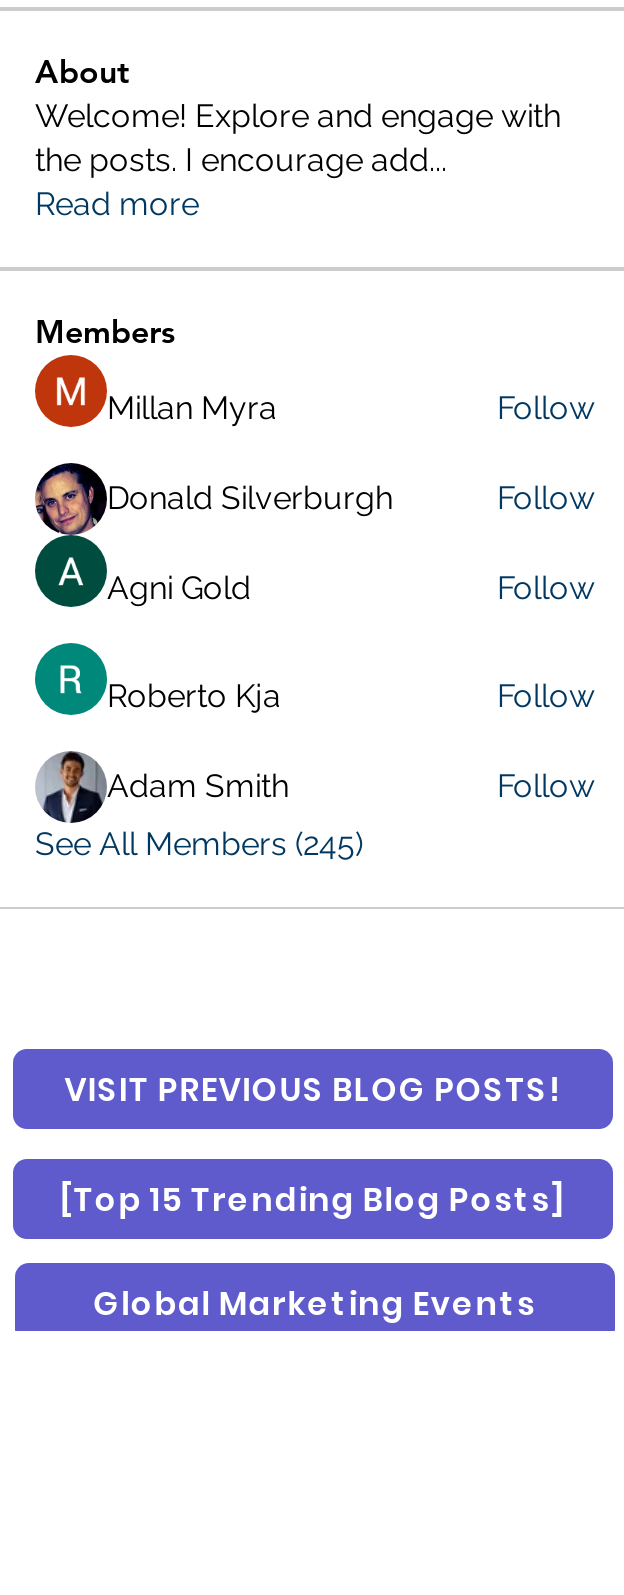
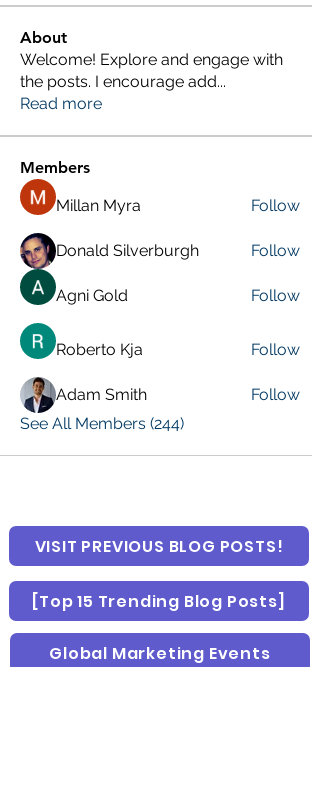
- See All Members (245)
+ See All Members (244)
